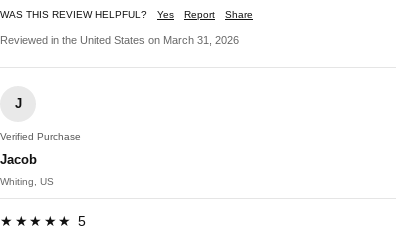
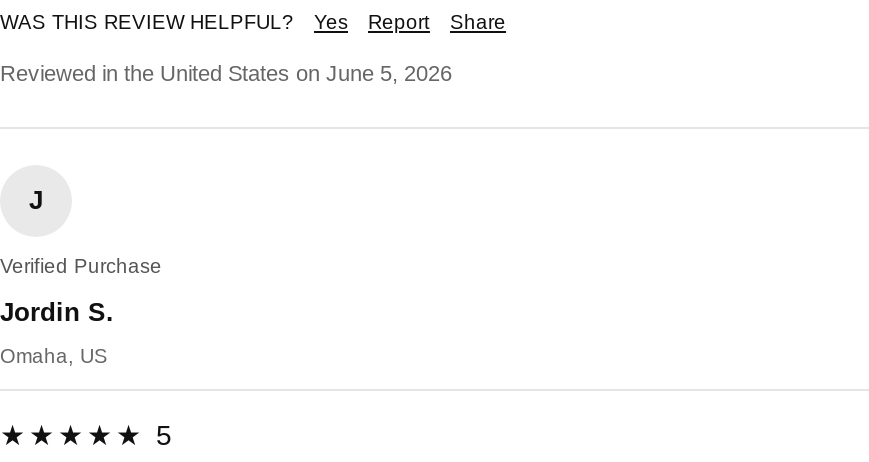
- Reviewed in the United States on March 31, 2026
+ Reviewed in the United States on June 5, 2026

- Jacob
+ Jordin S.

- Whiting, US
+ Omaha, US
